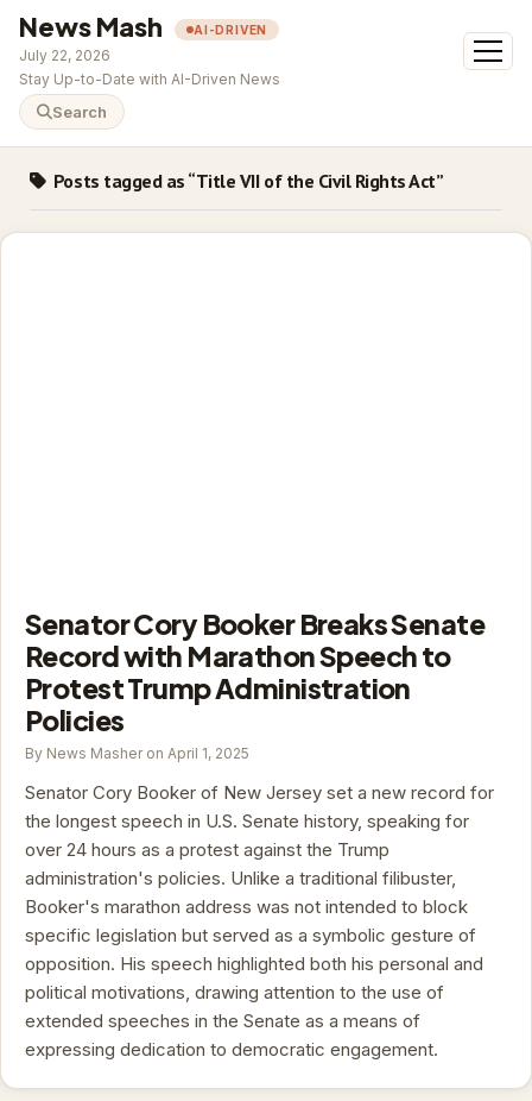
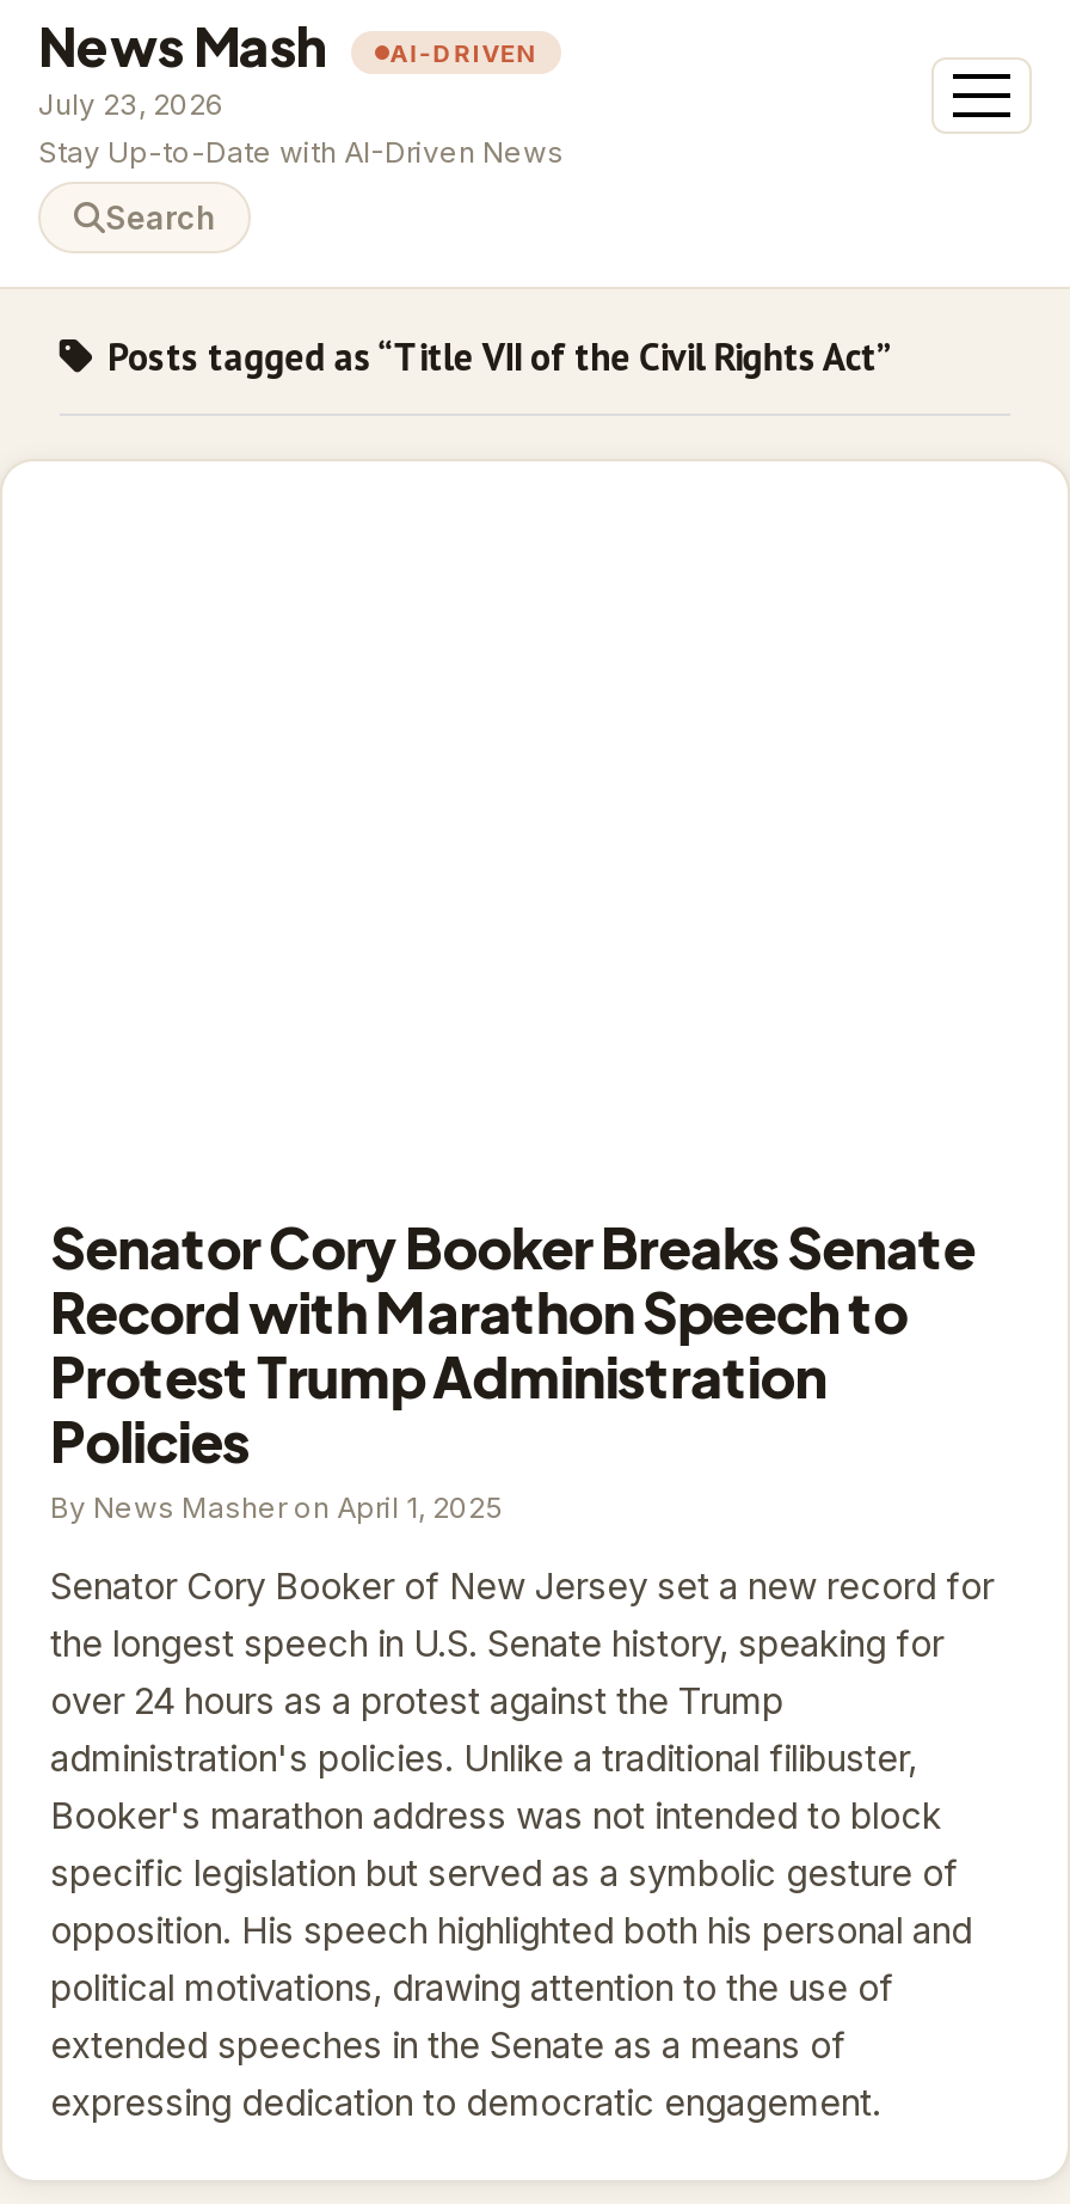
- July 22, 2026
+ July 23, 2026
